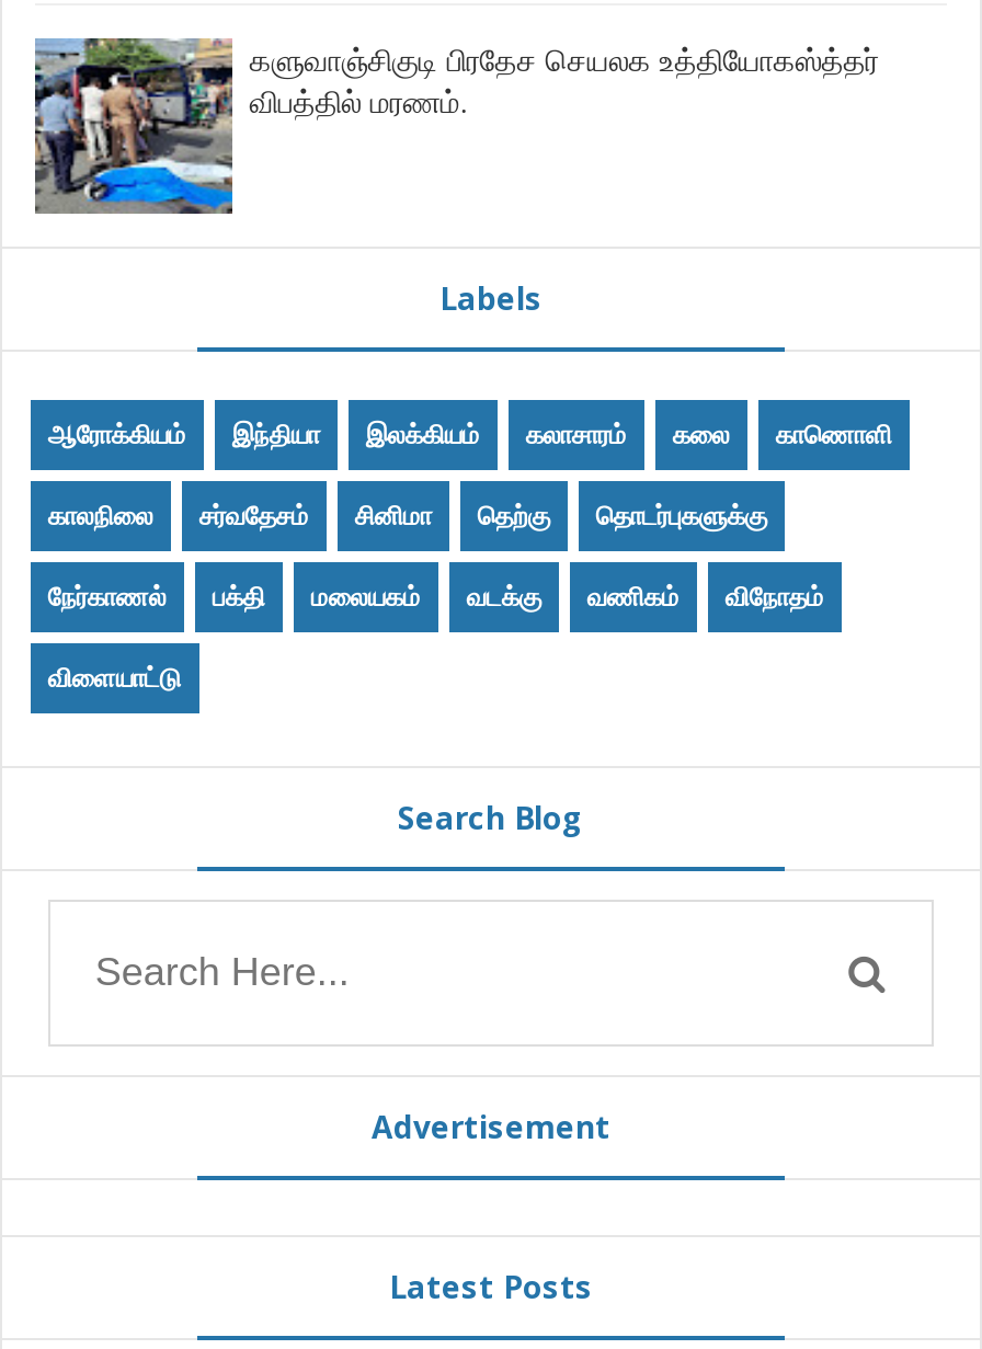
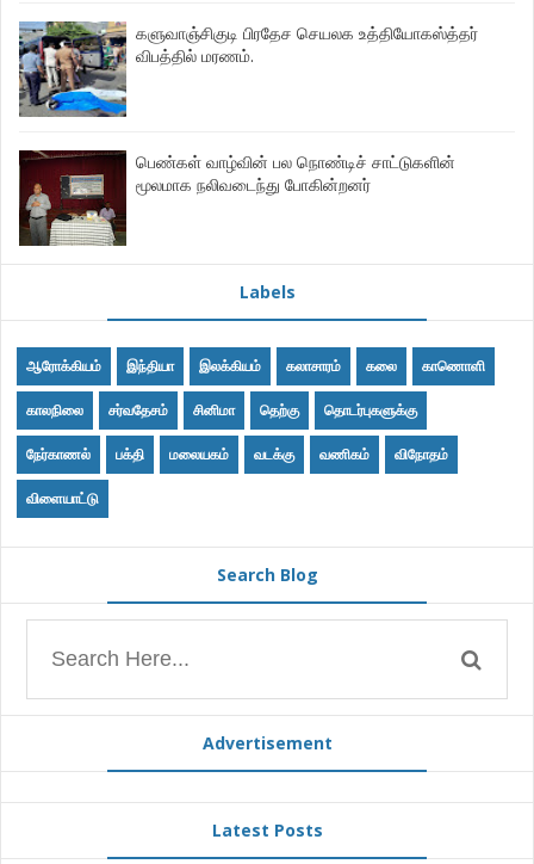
+ [image]
+ பெண்கள் வாழ்வின் பல நொண்டிச் சாட்டுகளின்
+ மூலமாக நலிவடைந்து போகின்றனர்
